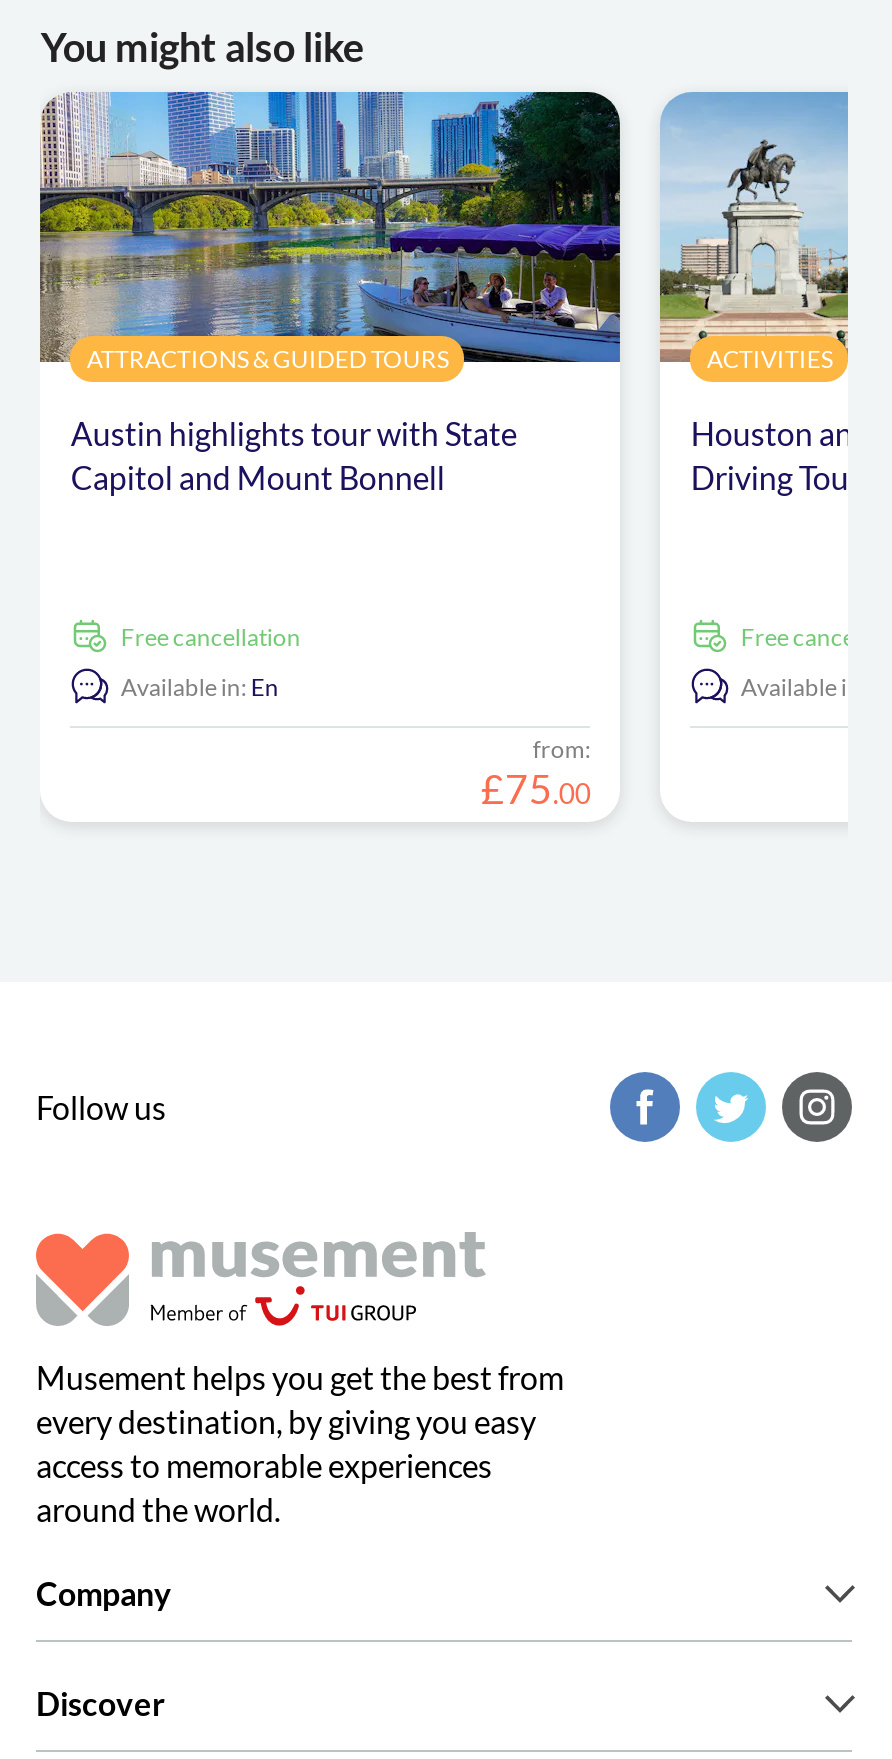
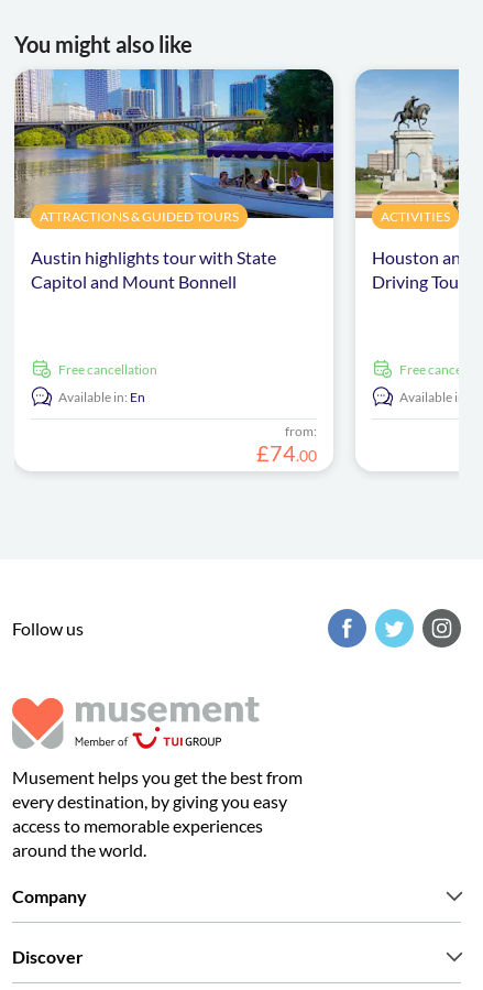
- £75.00
+ £74.00
